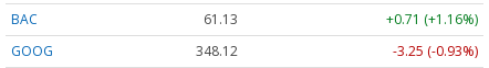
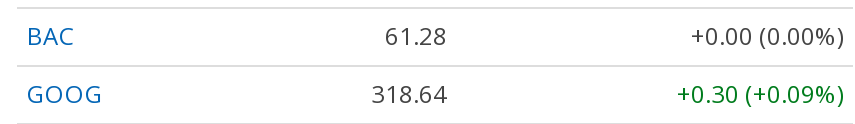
- 61.13
+ 61.28

- +0.71 (+1.16%)
+ +0.00 (0.00%)

- 348.12
+ 318.64

- -3.25 (-0.93%)
+ +0.30 (+0.09%)
